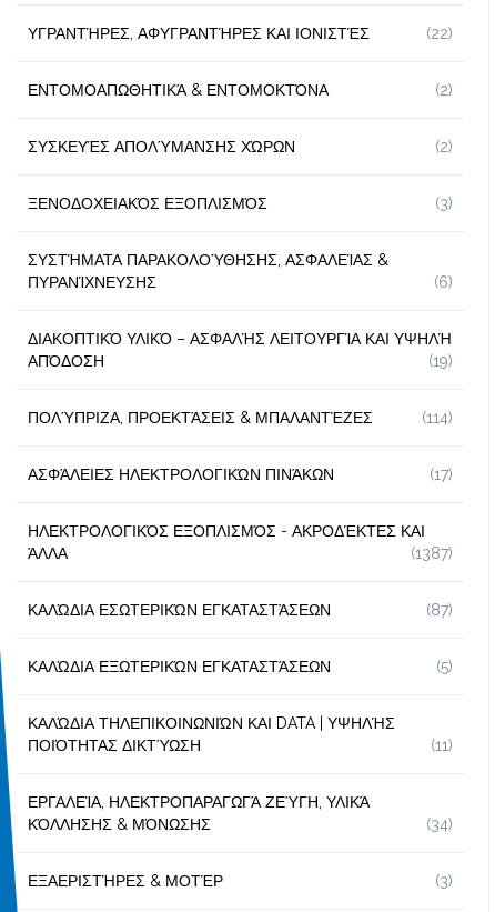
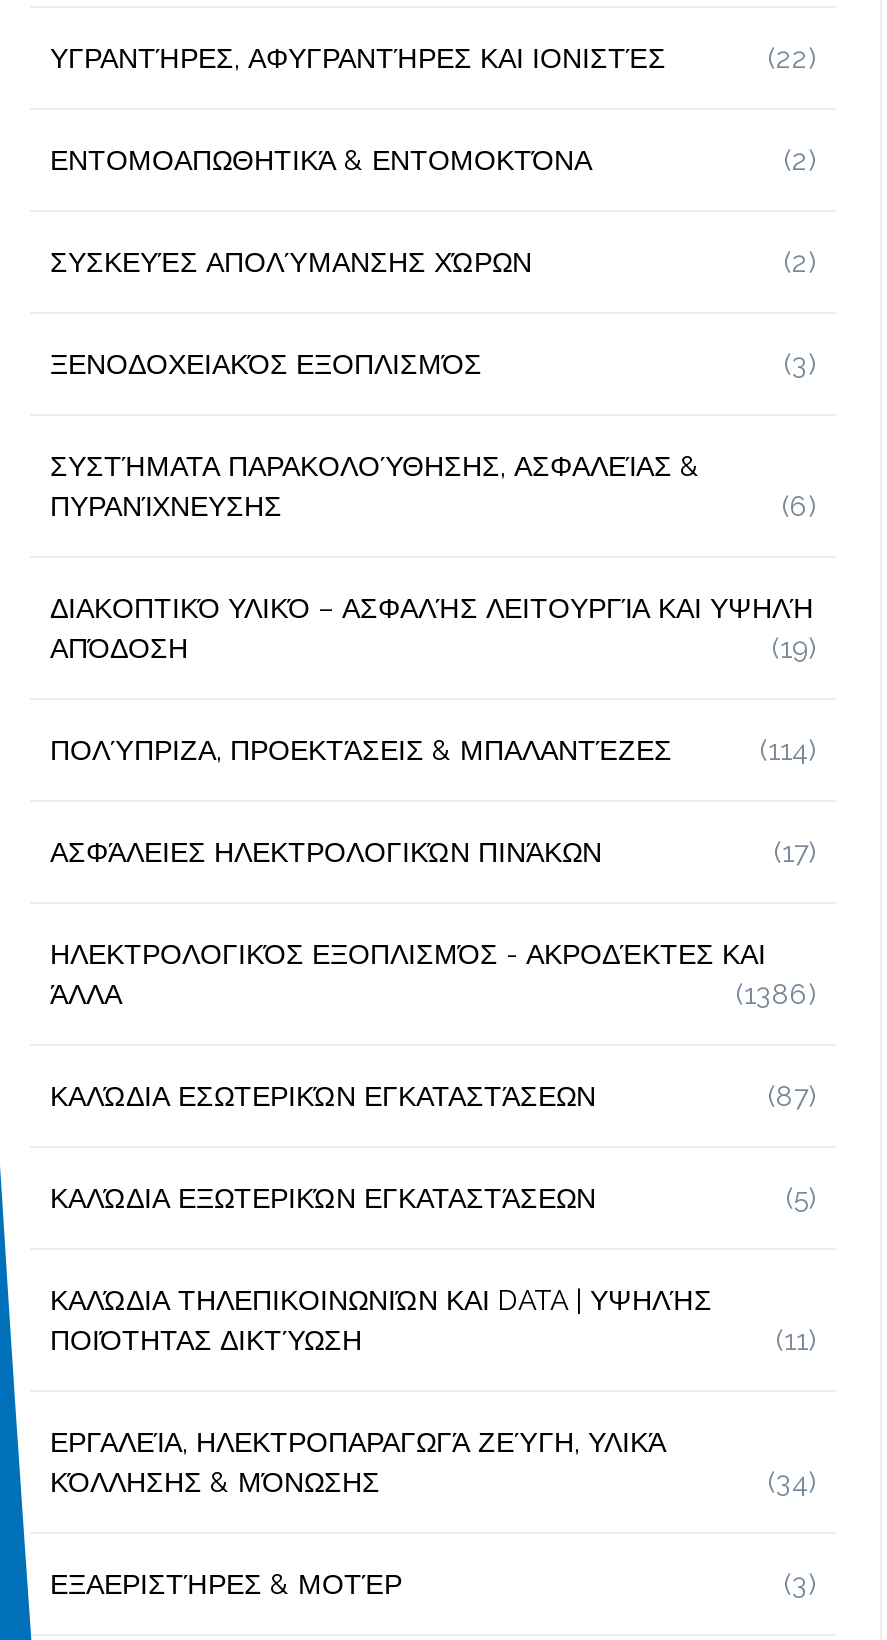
- (1387)
+ (1386)
